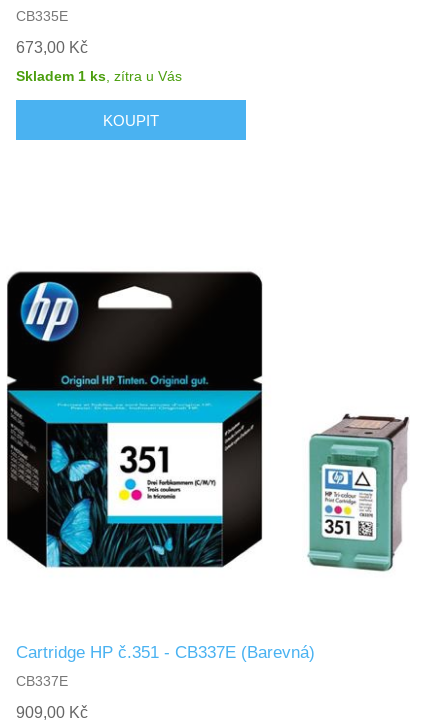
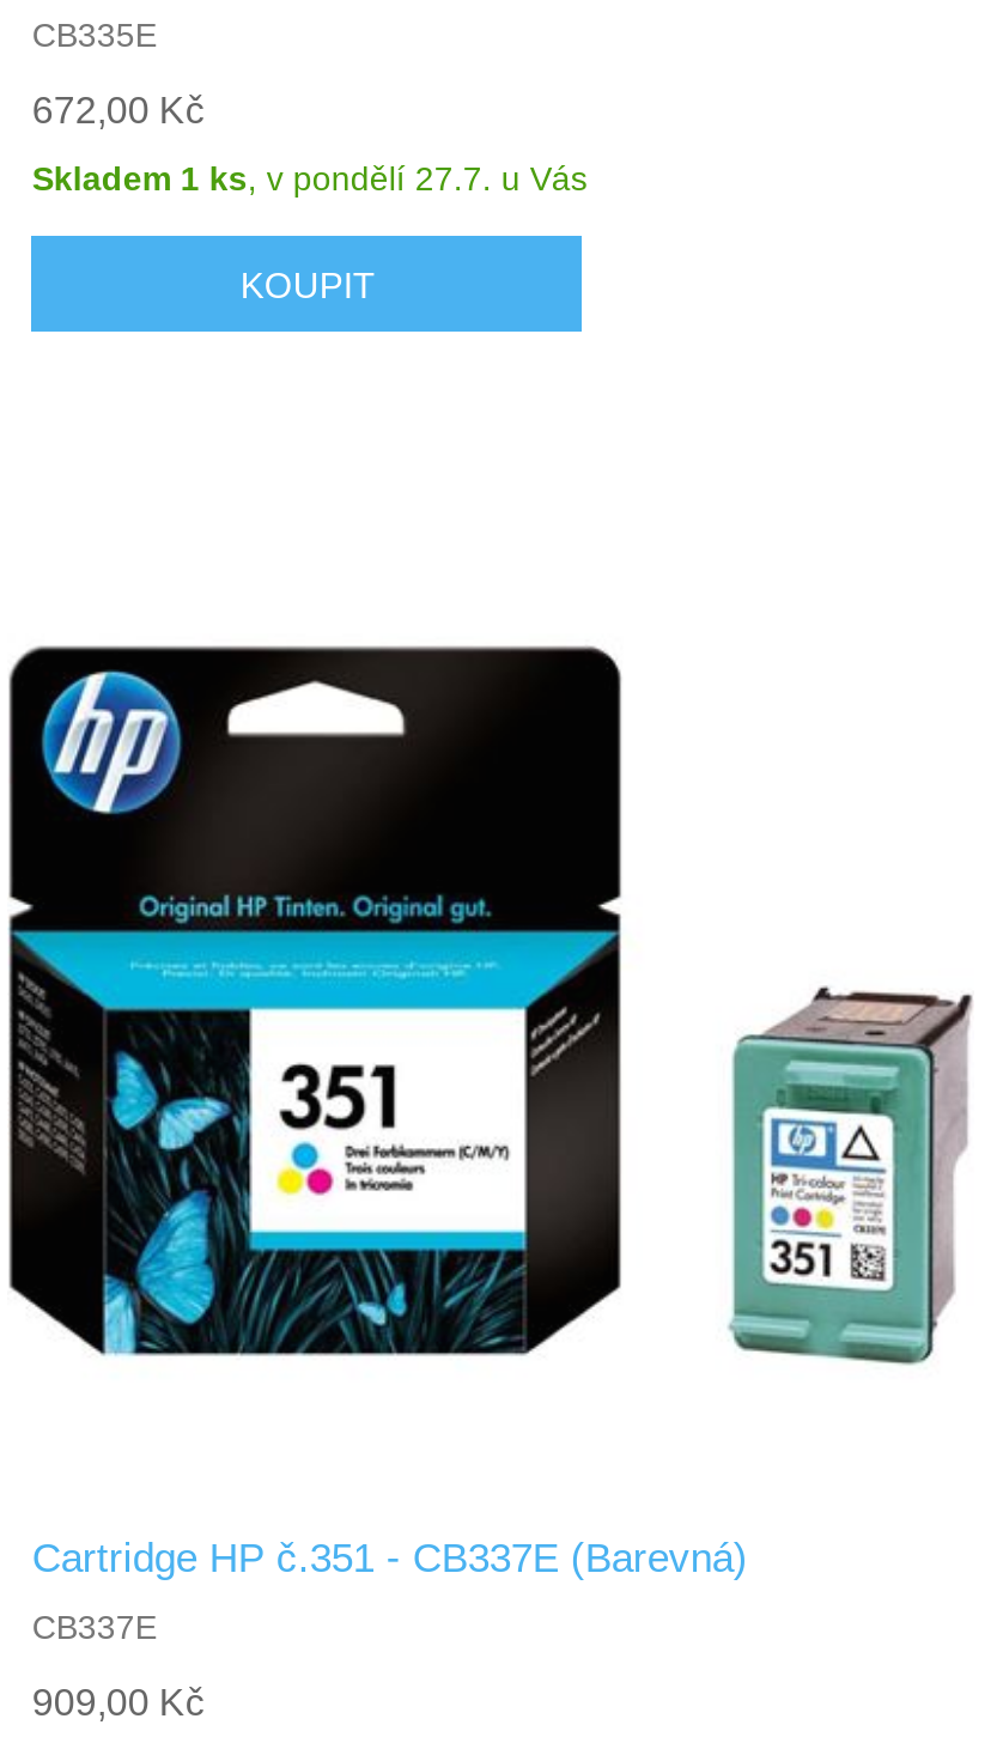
- 673,00 Kč
+ 672,00 Kč

- Skladem 1 ks, zítra u Vás
+ Skladem 1 ks, v pondělí 27.7. u Vás
